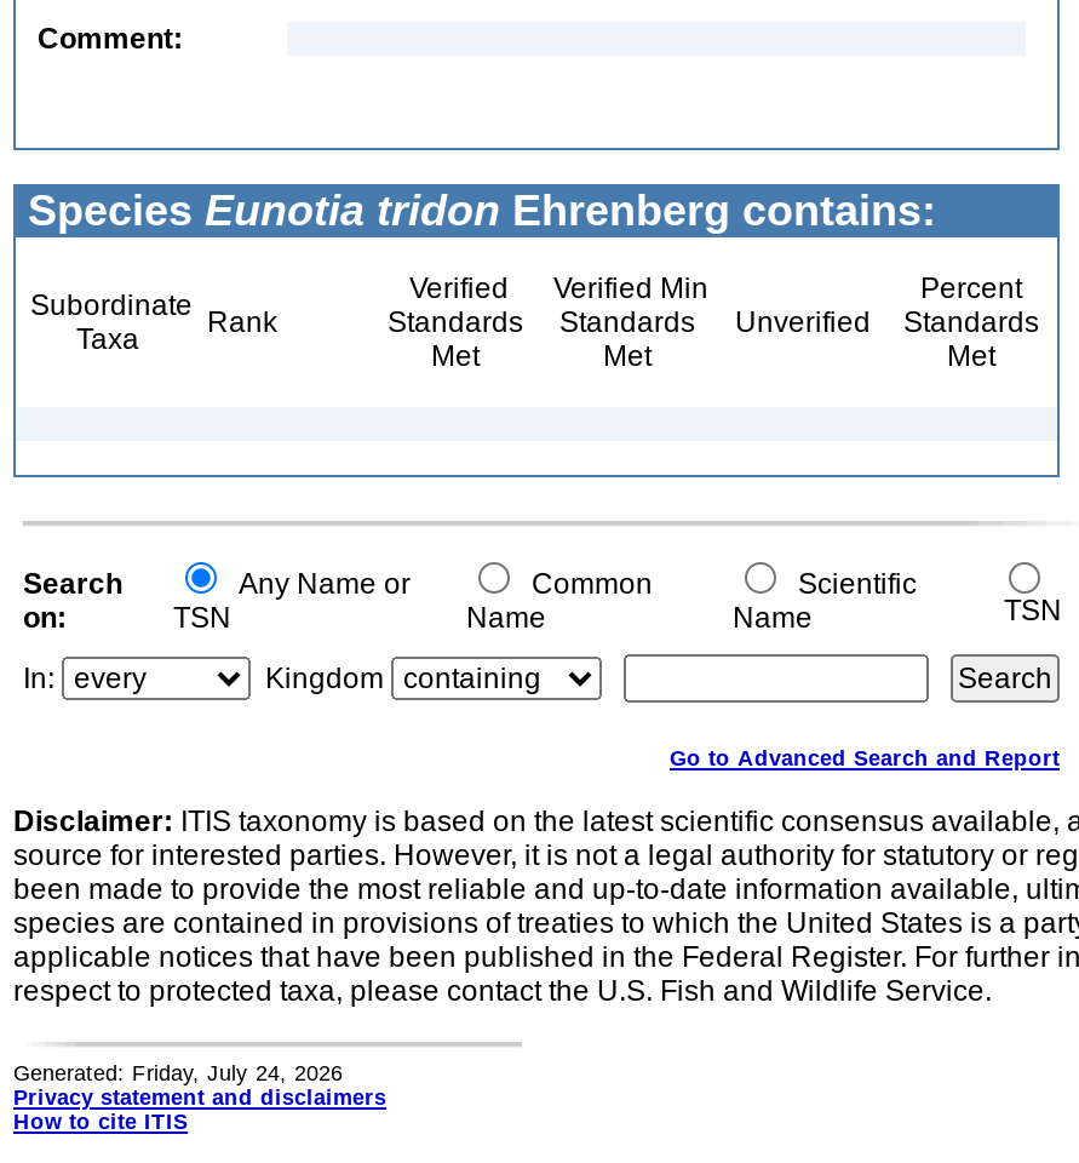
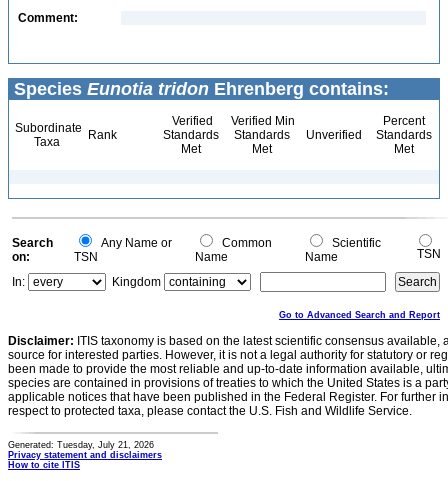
- Generated: Friday, July 24, 2026
+ Generated: Tuesday, July 21, 2026
